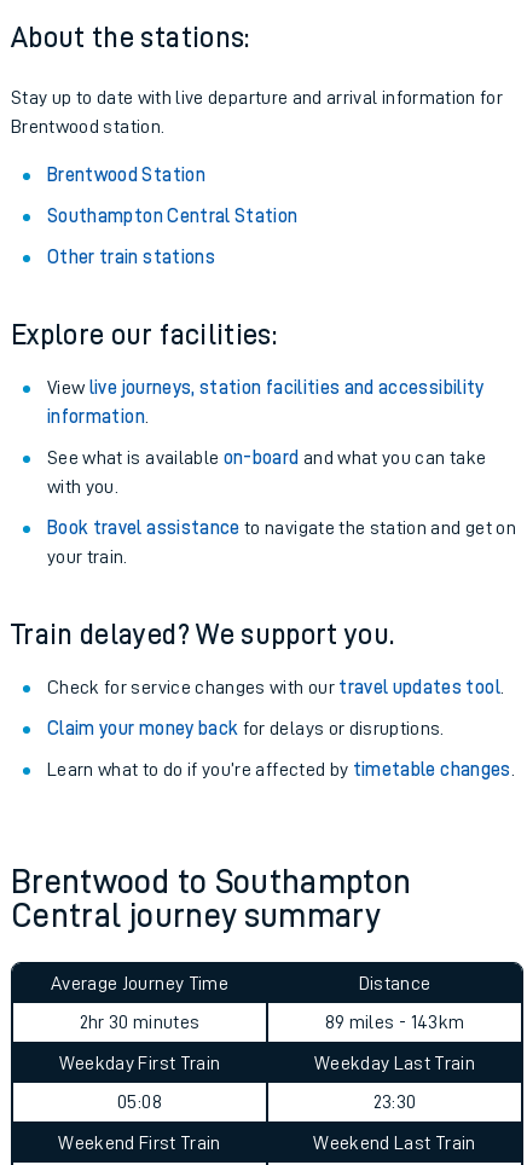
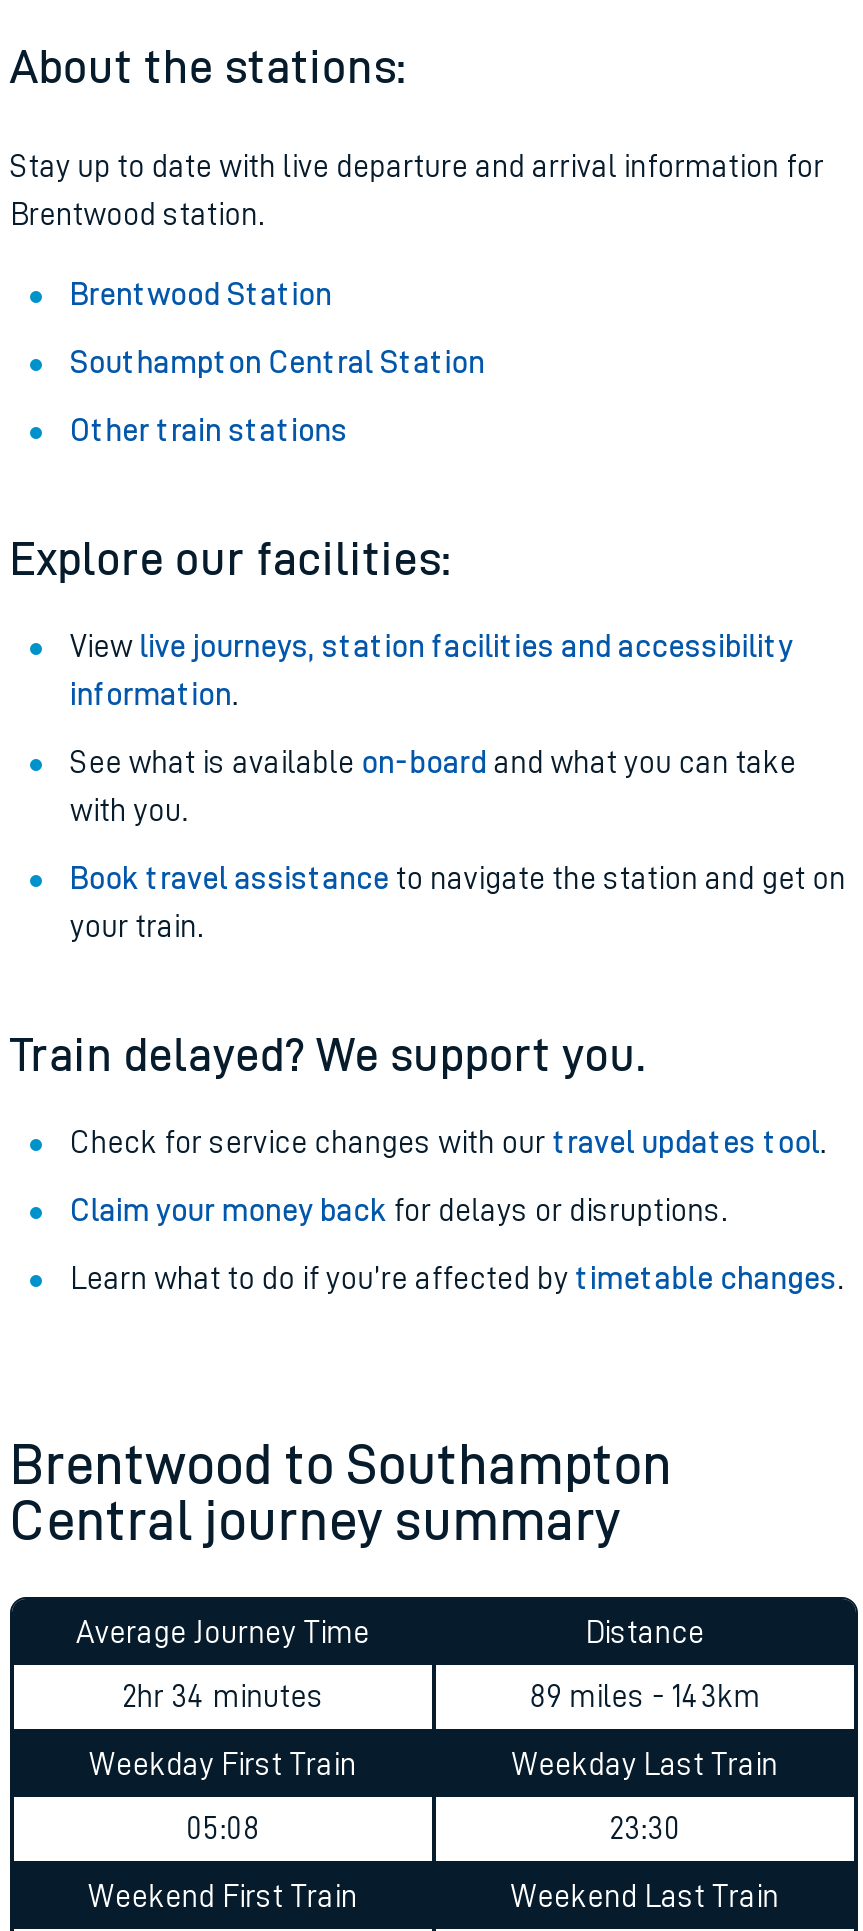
- 2hr 30 minutes
+ 2hr 34 minutes
